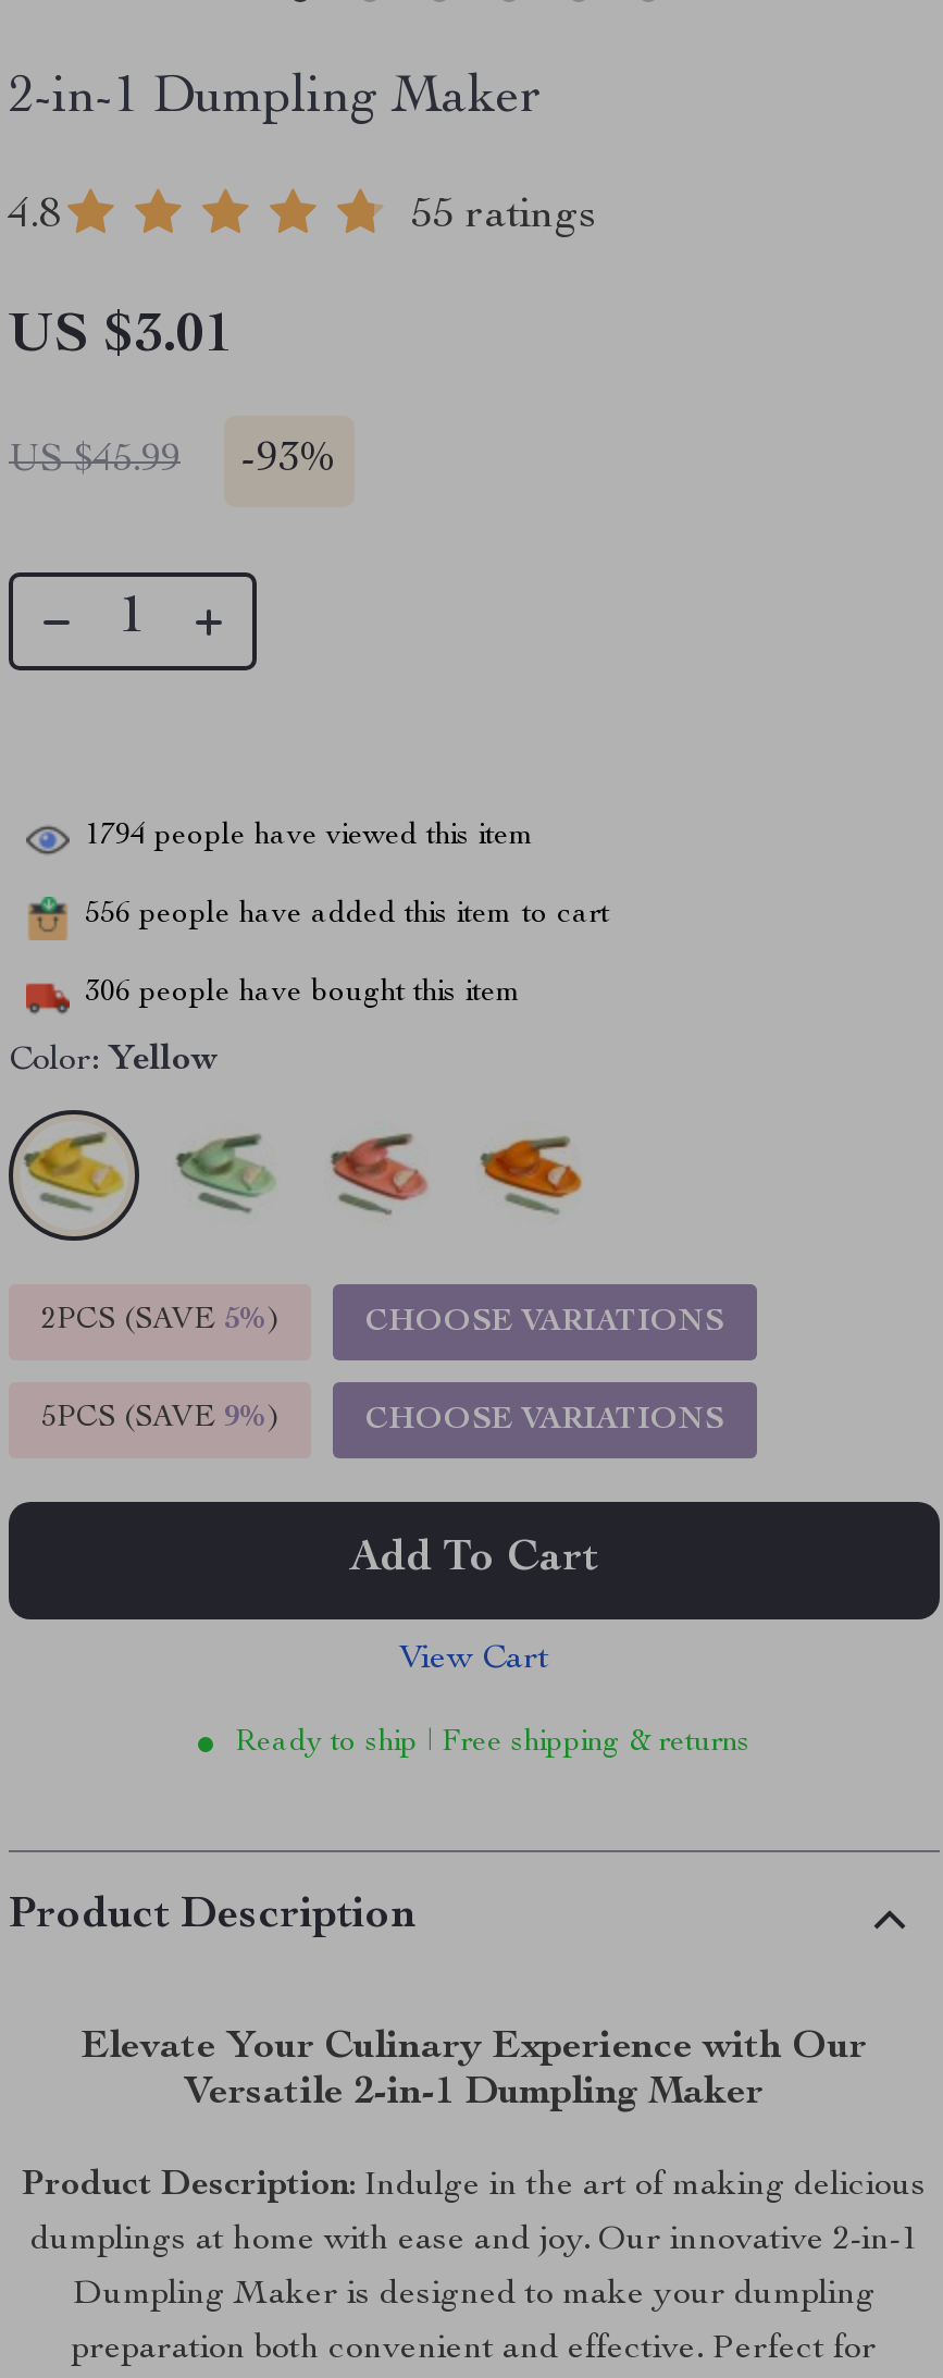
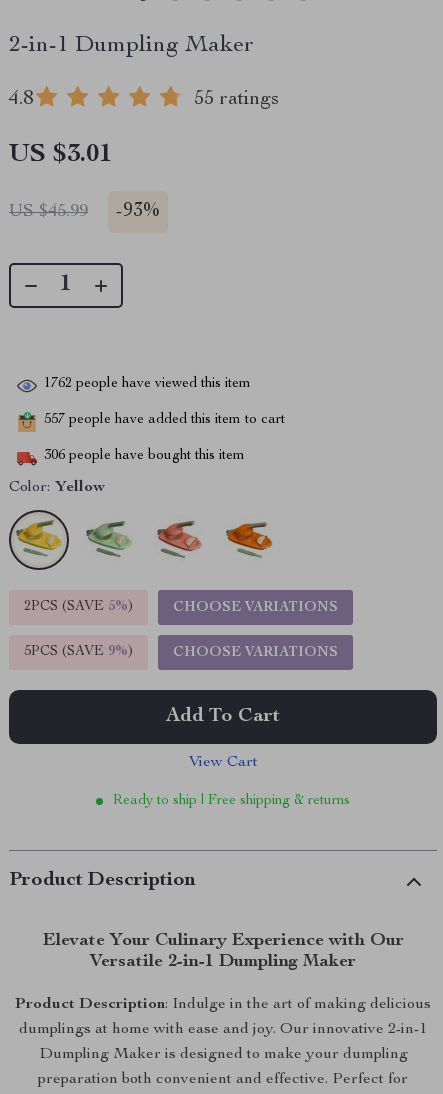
- 1794 people have viewed this item
+ 1762 people have viewed this item

- 556 people have added this item to cart
+ 557 people have added this item to cart
